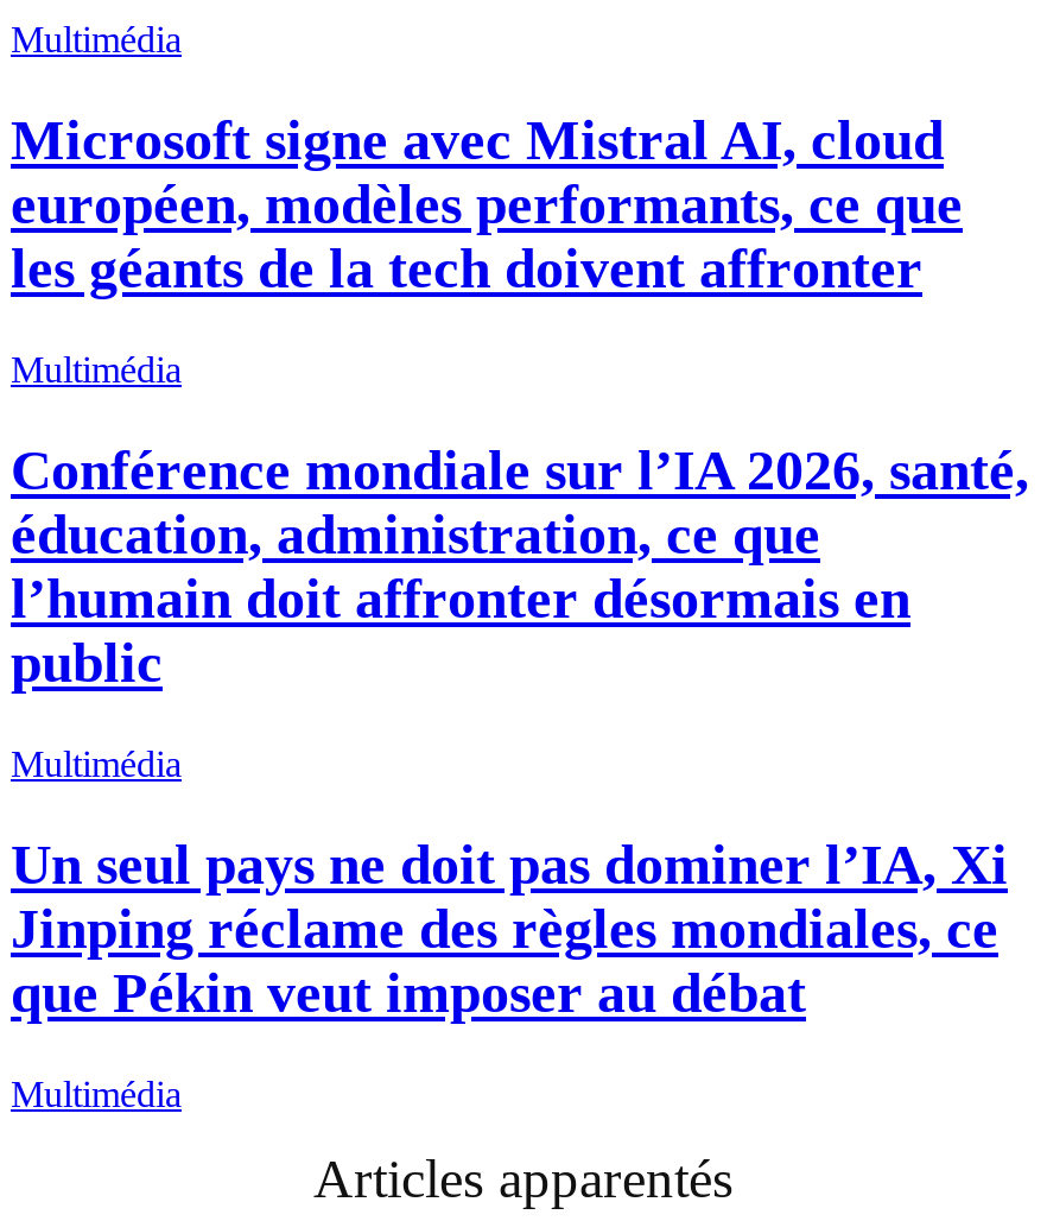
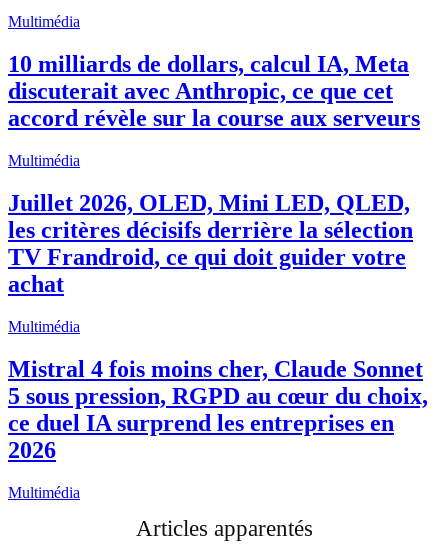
- Microsoft signe avec Mistral AI, cloud
- européen, modèles performants, ce que
- les géants de la tech doivent affronter
+ 10 milliards de dollars, calcul IA, Meta
+ discuterait avec Anthropic, ce que cet
+ accord révèle sur la course aux serveurs

- Conférence mondiale sur l’IA 2026, santé,
- éducation, administration, ce que
- l’humain doit affronter désormais en
- public
+ Juillet 2026, OLED, Mini LED, QLED,
+ les critères décisifs derrière la sélection
+ TV Frandroid, ce qui doit guider votre
+ achat

- Un seul pays ne doit pas dominer l’IA, Xi
- Jinping réclame des règles mondiales, ce
- que Pékin veut imposer au débat
+ Mistral 4 fois moins cher, Claude Sonnet
+ 5 sous pression, RGPD au cœur du choix,
+ ce duel IA surprend les entreprises en
+ 2026
